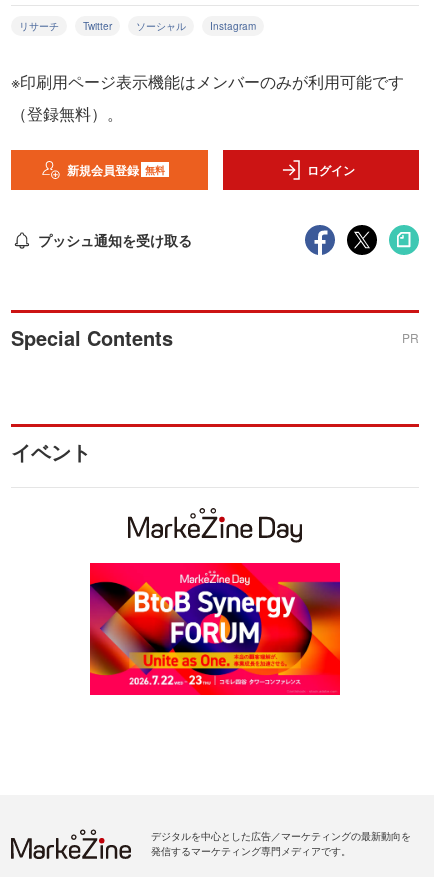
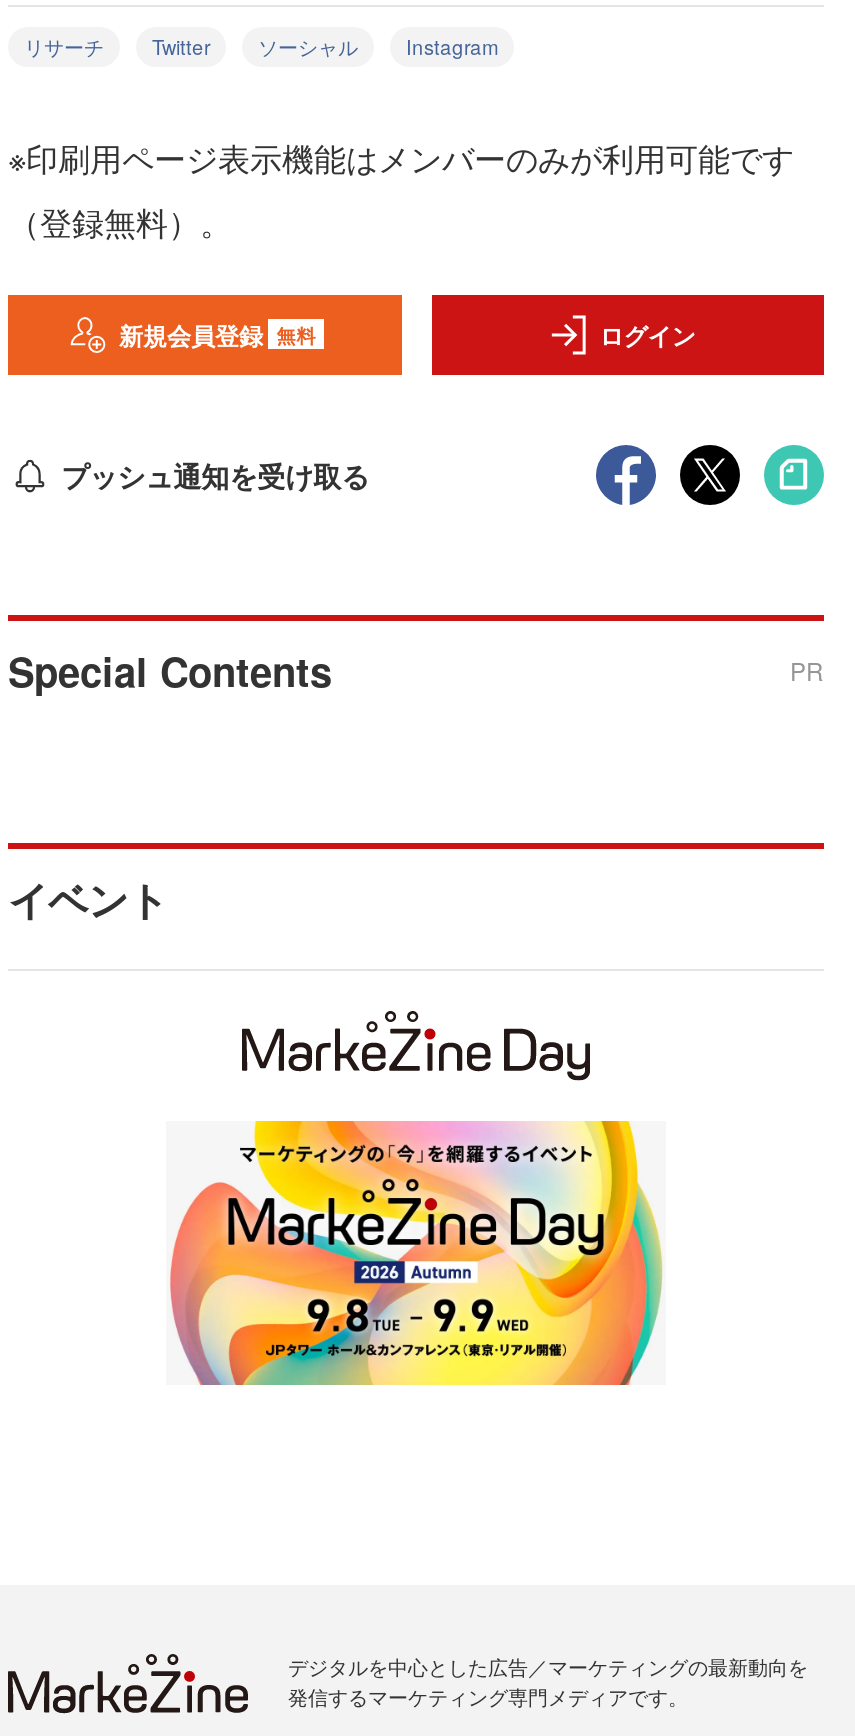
- [image]
+ [image]
